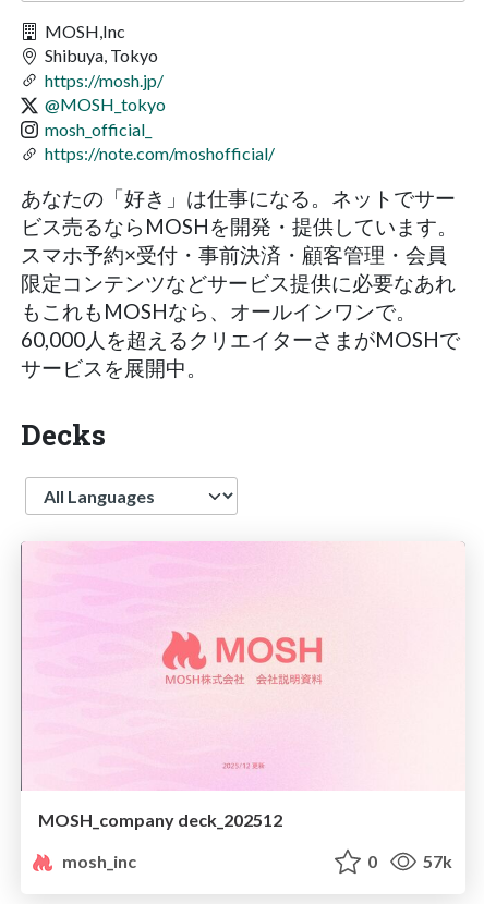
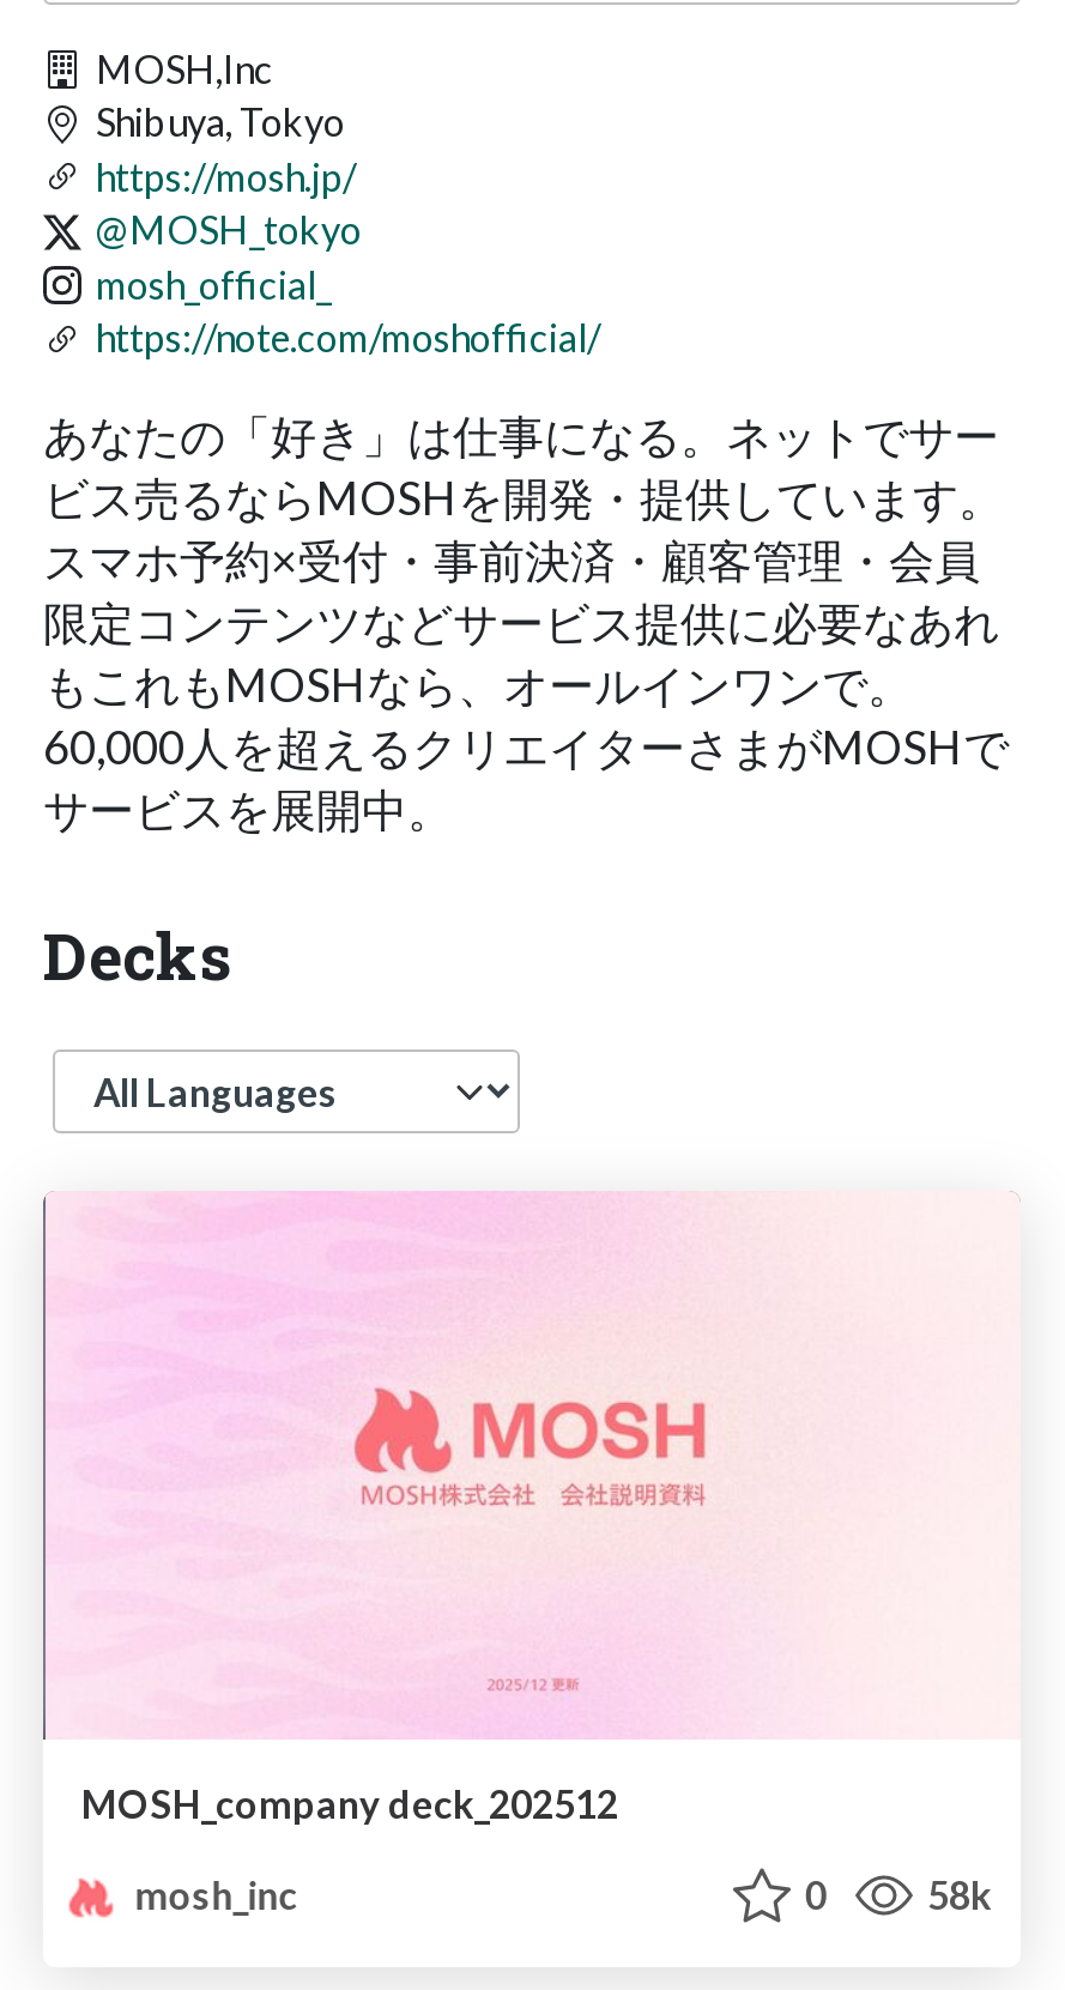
- 57k
+ 58k
